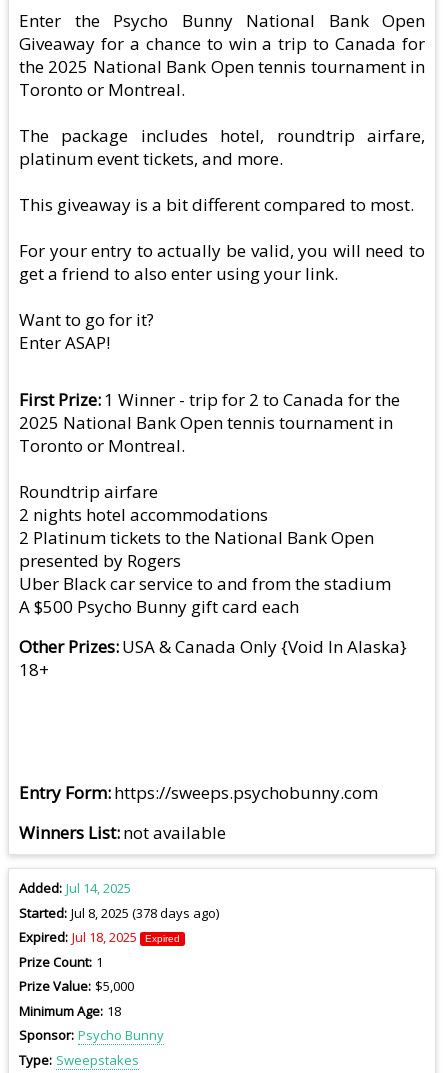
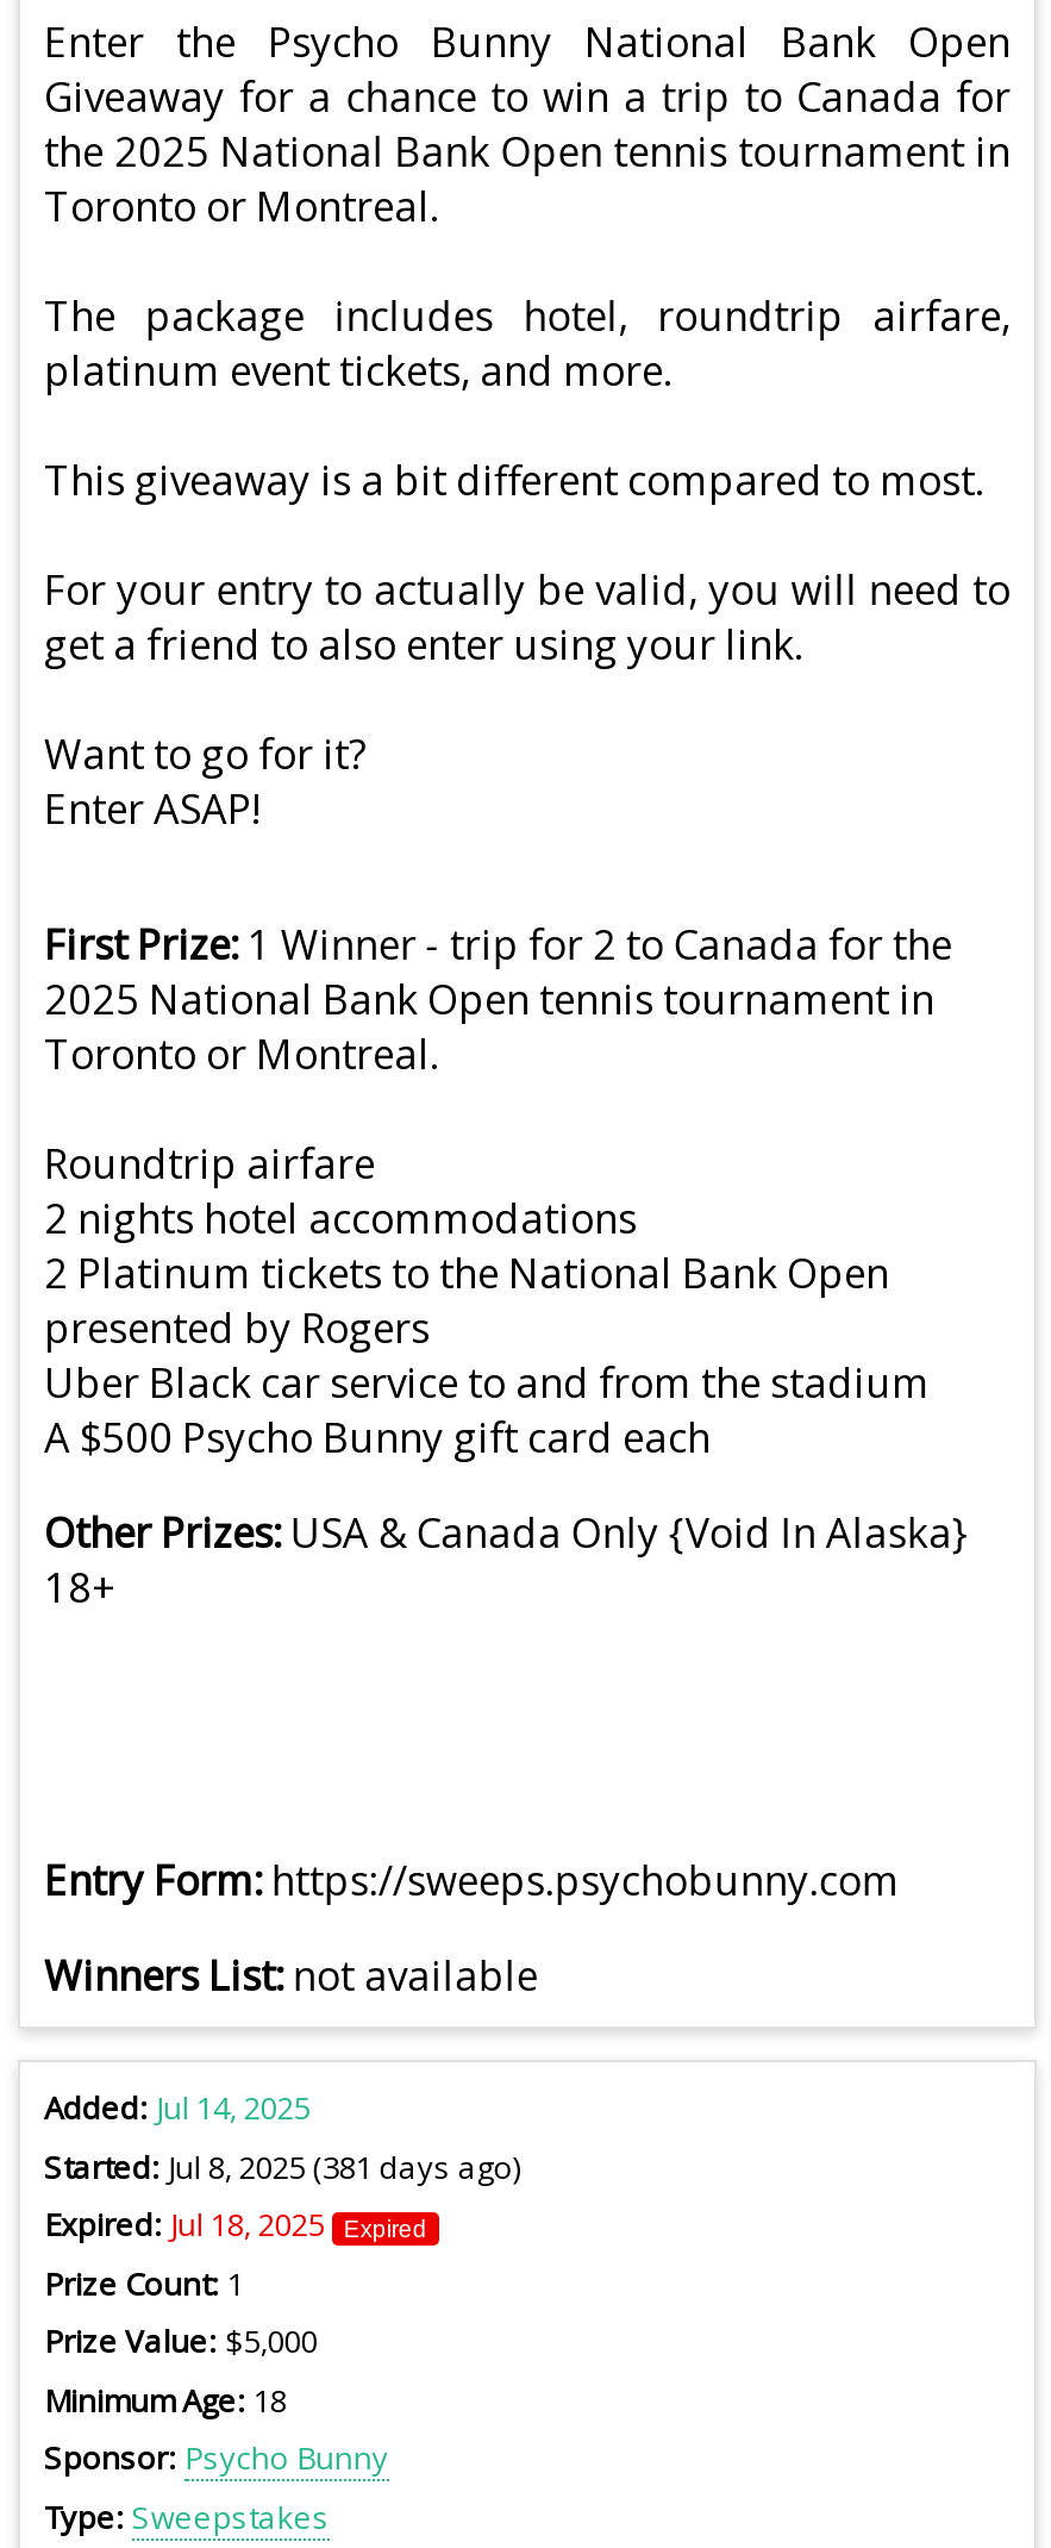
- Started Jul 8, 2025 (378 days ago)
+ Started Jul 8, 2025 (381 days ago)
